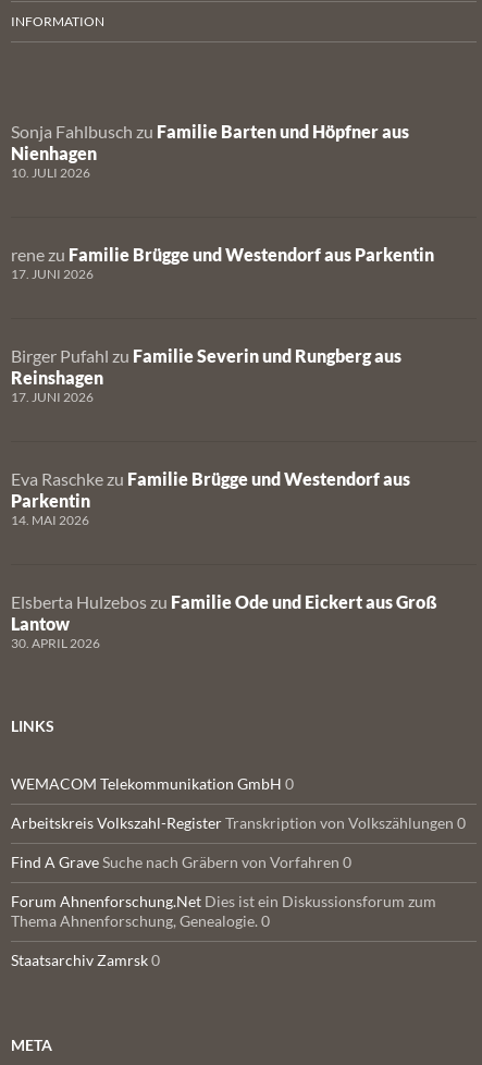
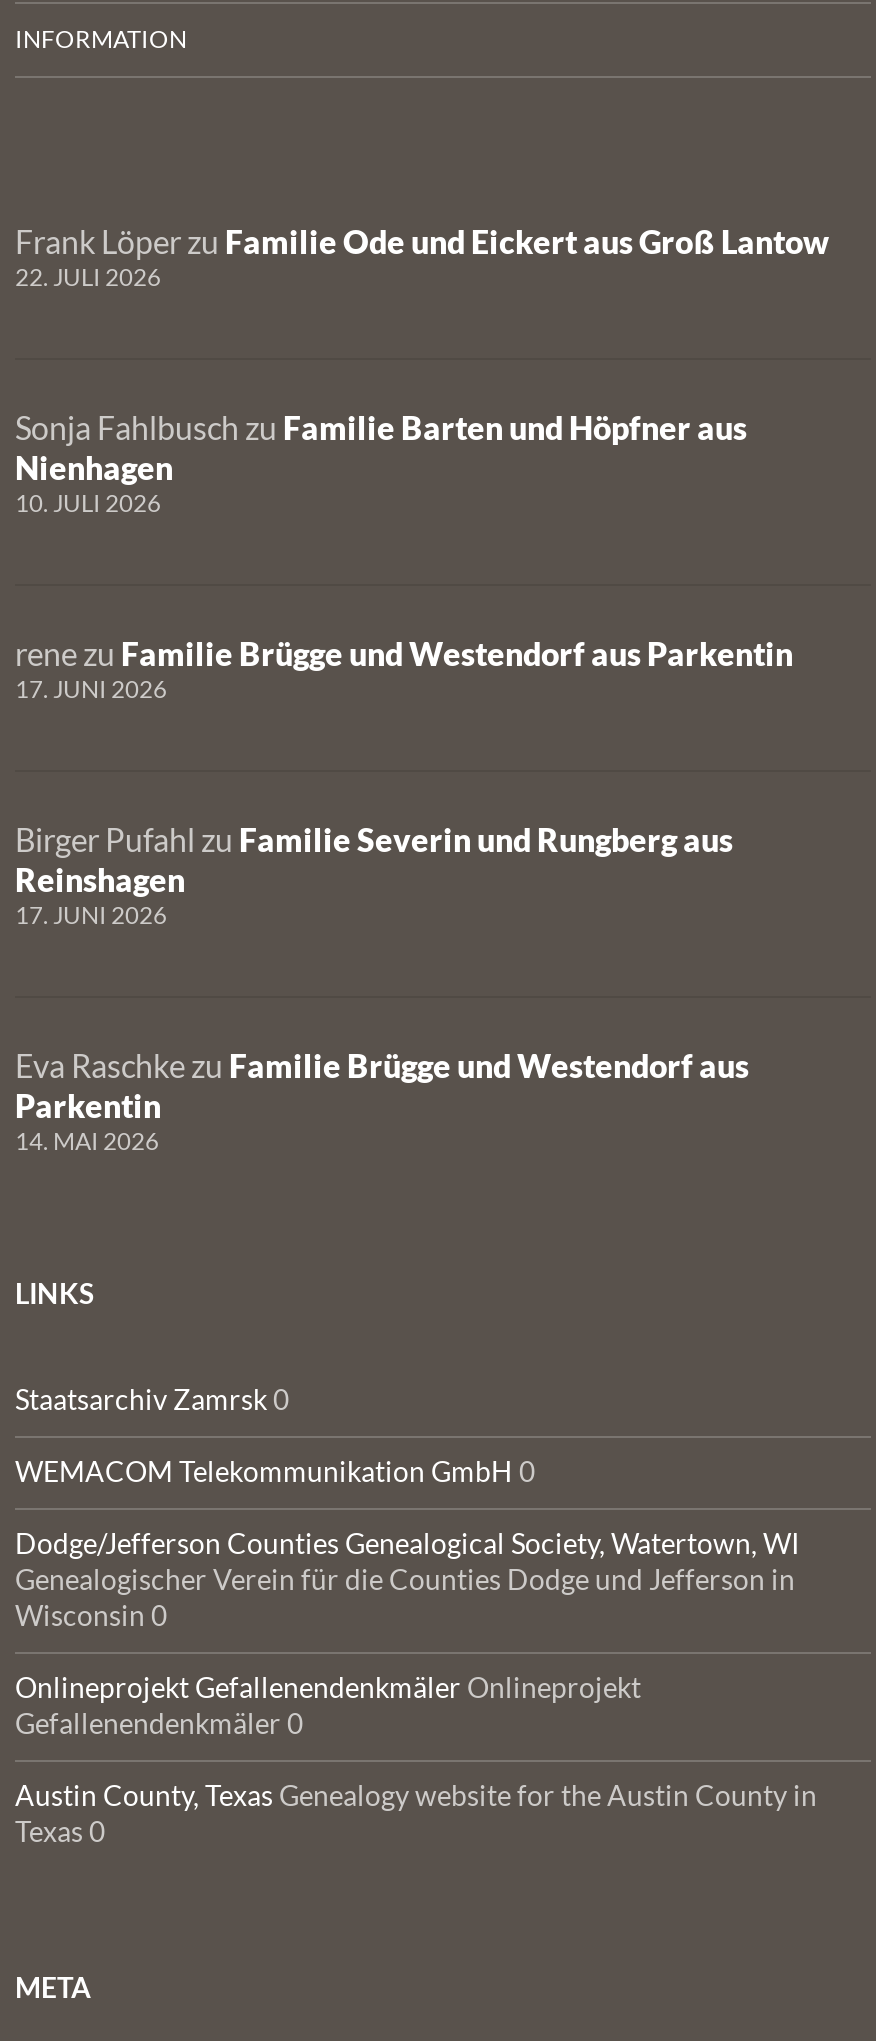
+ Frank Löper zu Familie Ode und Eickert aus Groß Lantow
+ 22. JULI 2026

moved down: Sonja Fahlbusch zu Familie Barten und Höpfner aus | Nienhagen | 10. JULI 2026 | ... | Parkentin | 14. MAI 2026

- Elsberta Hulzebos zu Familie Ode und Eickert aus Groß
- Lantow
- 30. APRIL 2026

moved up: LINKS

- Arbeitskreis Volkszahl-Register Transkription von Volkszählungen 0
- Find A Grave Suche nach Gräbern von Vorfahren 0
- Forum Ahnenforschung.Net Dies ist ein Diskussionsforum zum
- Thema Ahnenforschung, Genealogie. 0
+ Dodge/Jefferson Counties Genealogical Society, Watertown, WI
+ Genealogischer Verein für die Counties Dodge und Jefferson in
+ Wisconsin 0
+ Onlineprojekt Gefallenendenkmäler Onlineprojekt
+ Gefallenendenkmäler 0
+ Austin County, Texas Genealogy website for the Austin County in
+ Texas 0

moved up: Staatsarchiv Zamrsk 0
